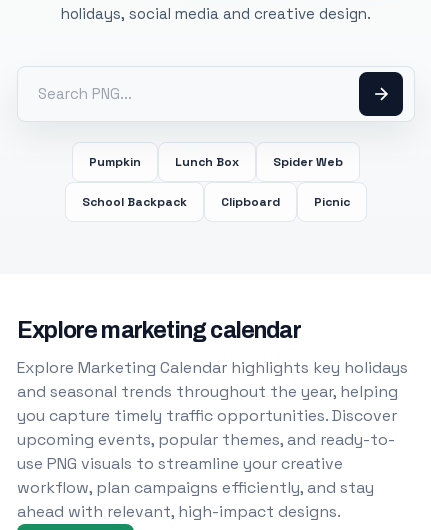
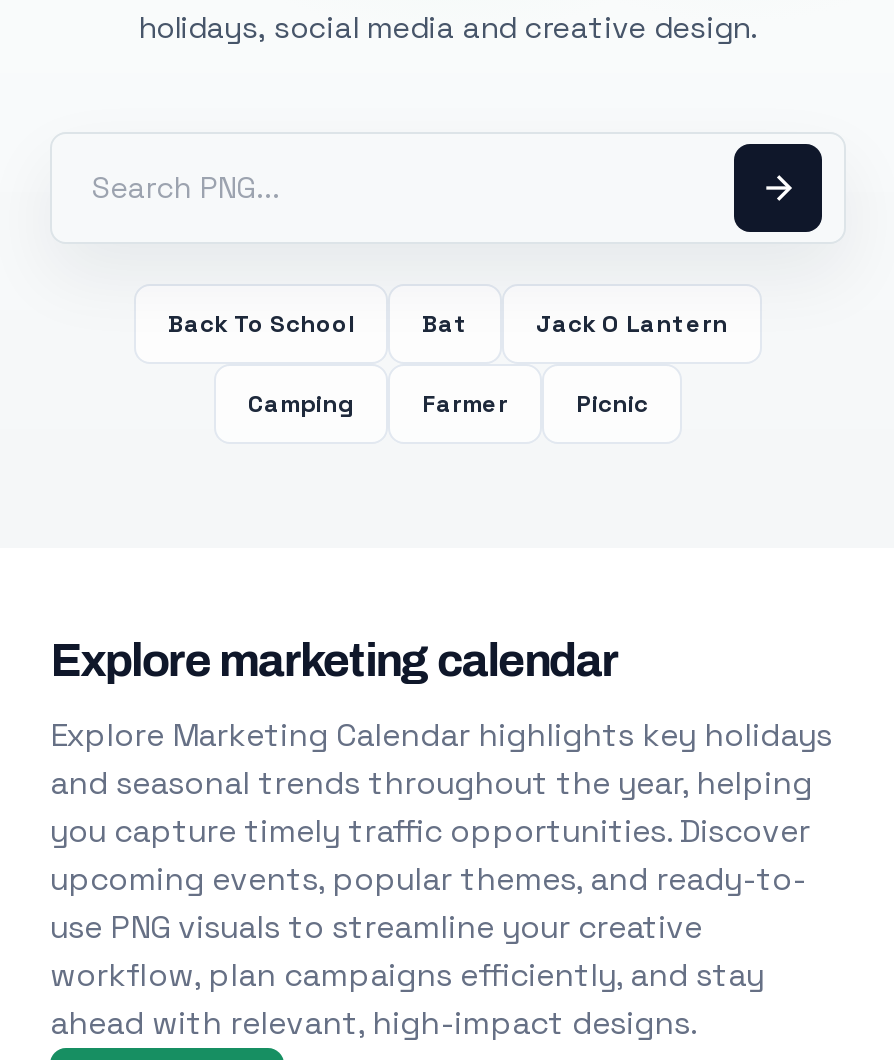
- Pumpkin
- Lunch Box
- Spider Web
+ Back To School
+ Bat
+ Jack O Lantern

- School Backpack
- Clipboard
+ Camping
+ Farmer
